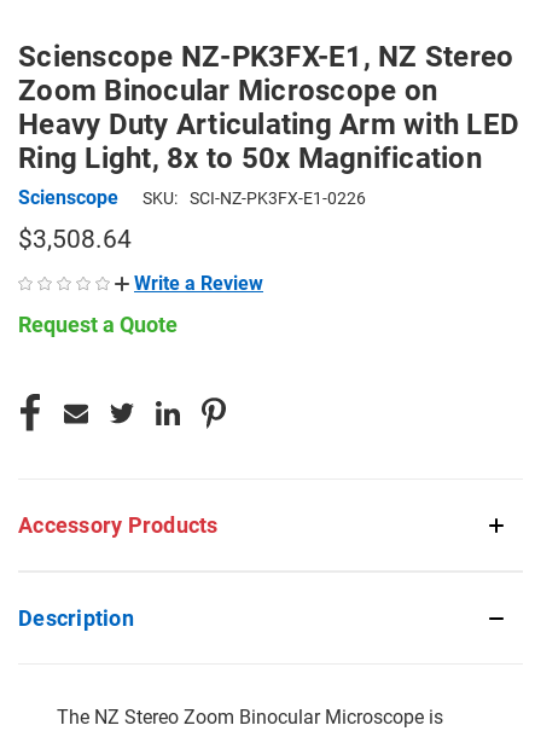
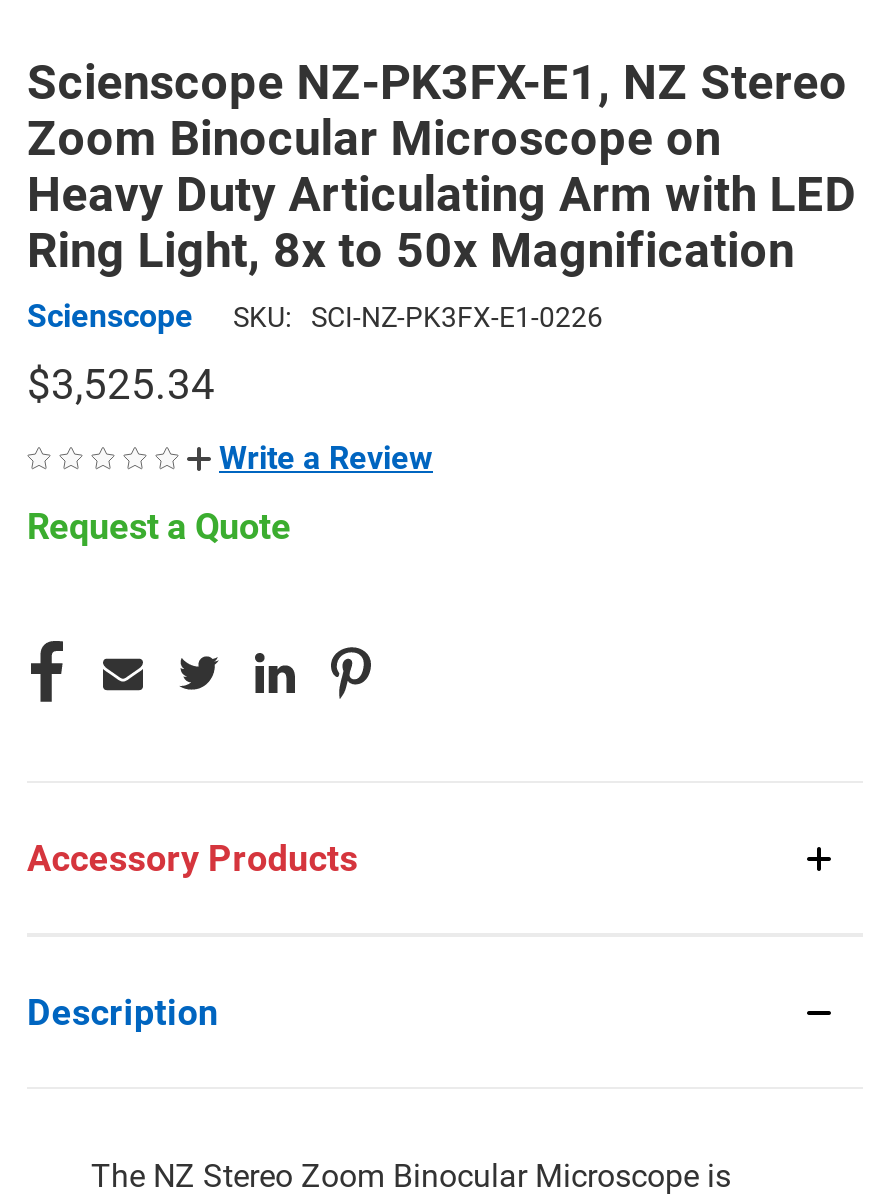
- $3,508.64
+ $3,525.34
